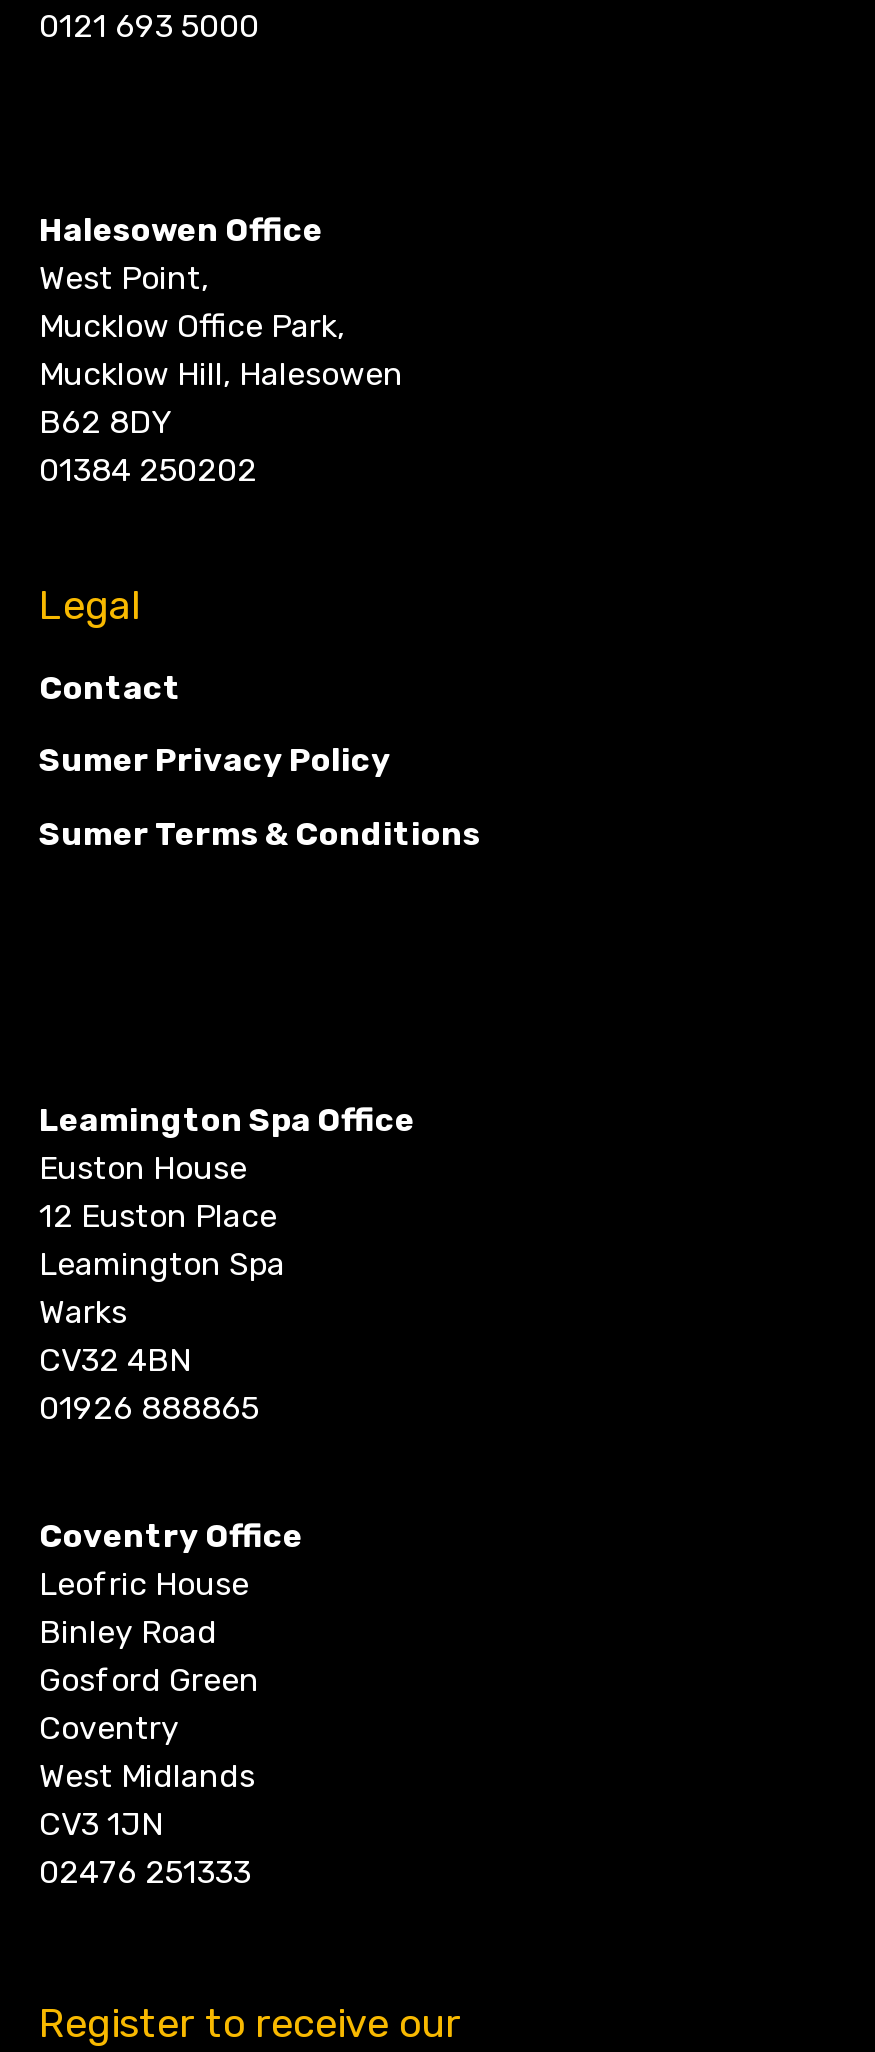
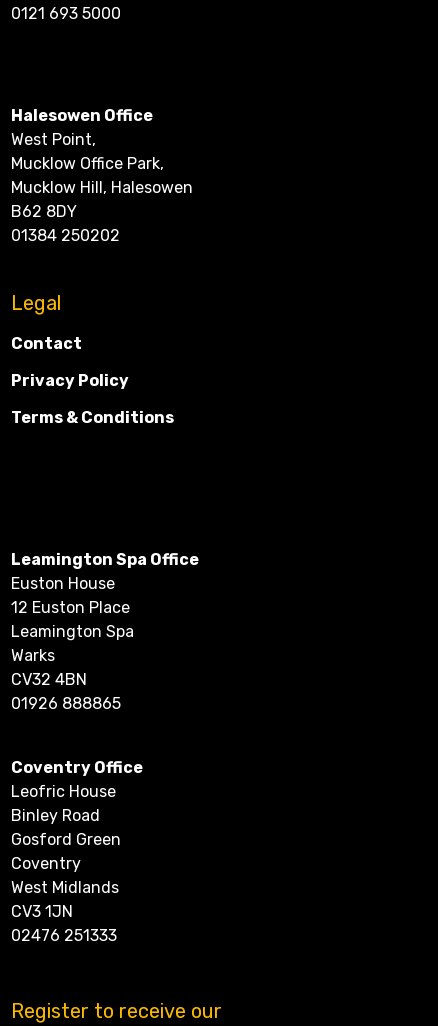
- Sumer Privacy Policy
+ Privacy Policy

- Sumer Terms & Conditions
+ Terms & Conditions
